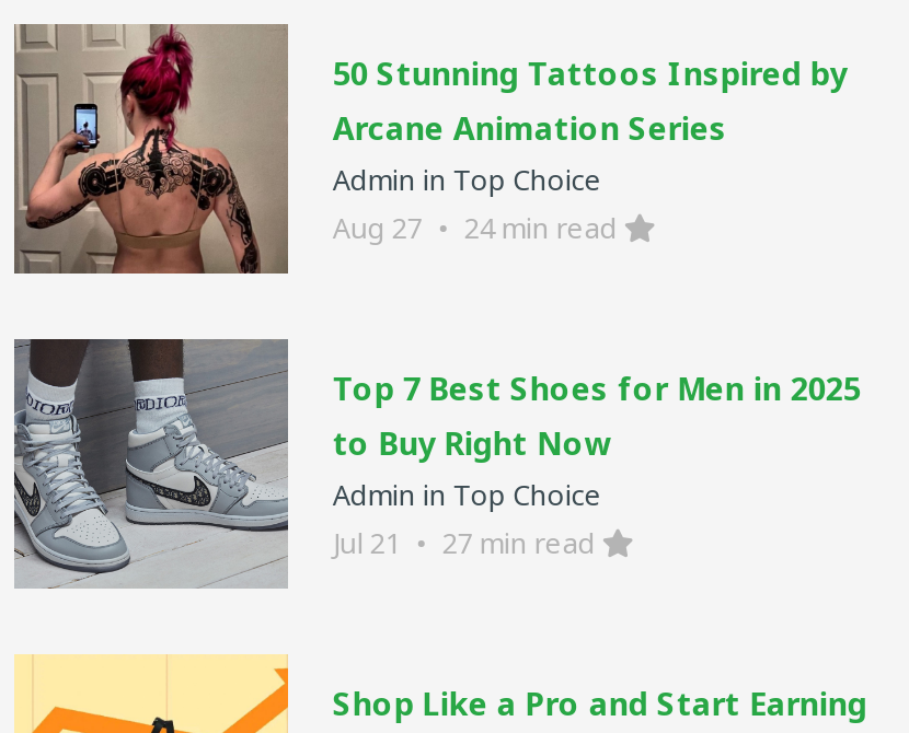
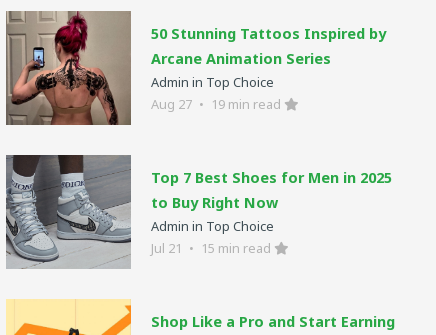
- Aug 27 • 24 min read
+ Aug 27 • 19 min read

- Jul 21 • 27 min read
+ Jul 21 • 15 min read
